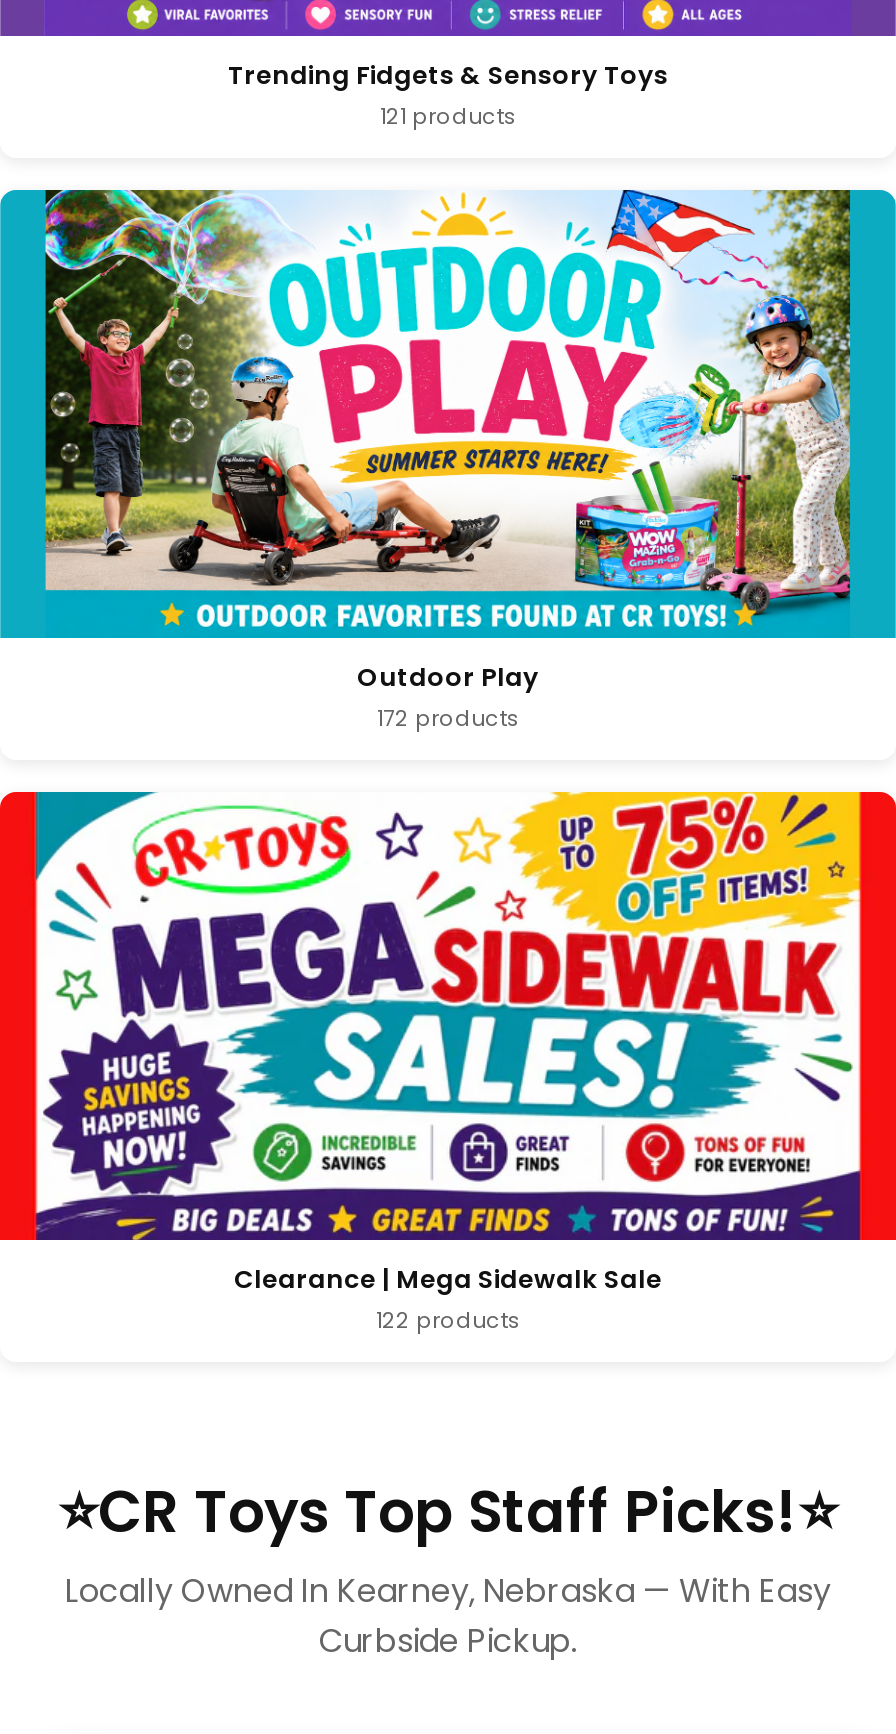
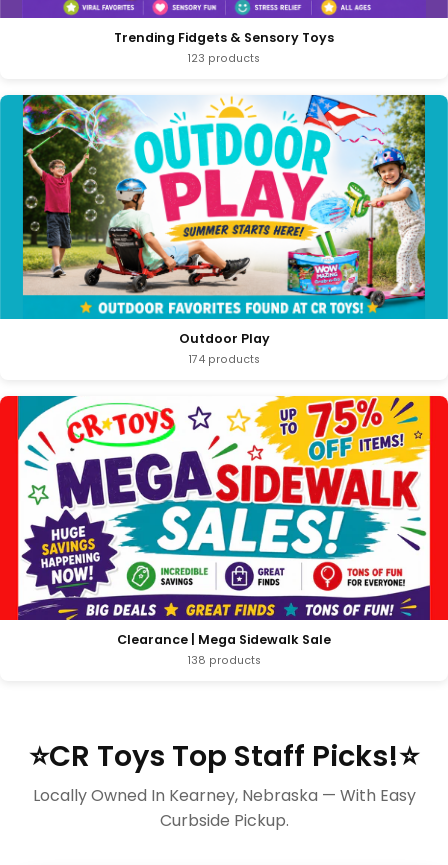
- 121 products
+ 123 products

- 172 products
+ 174 products

- 122 products
+ 138 products
